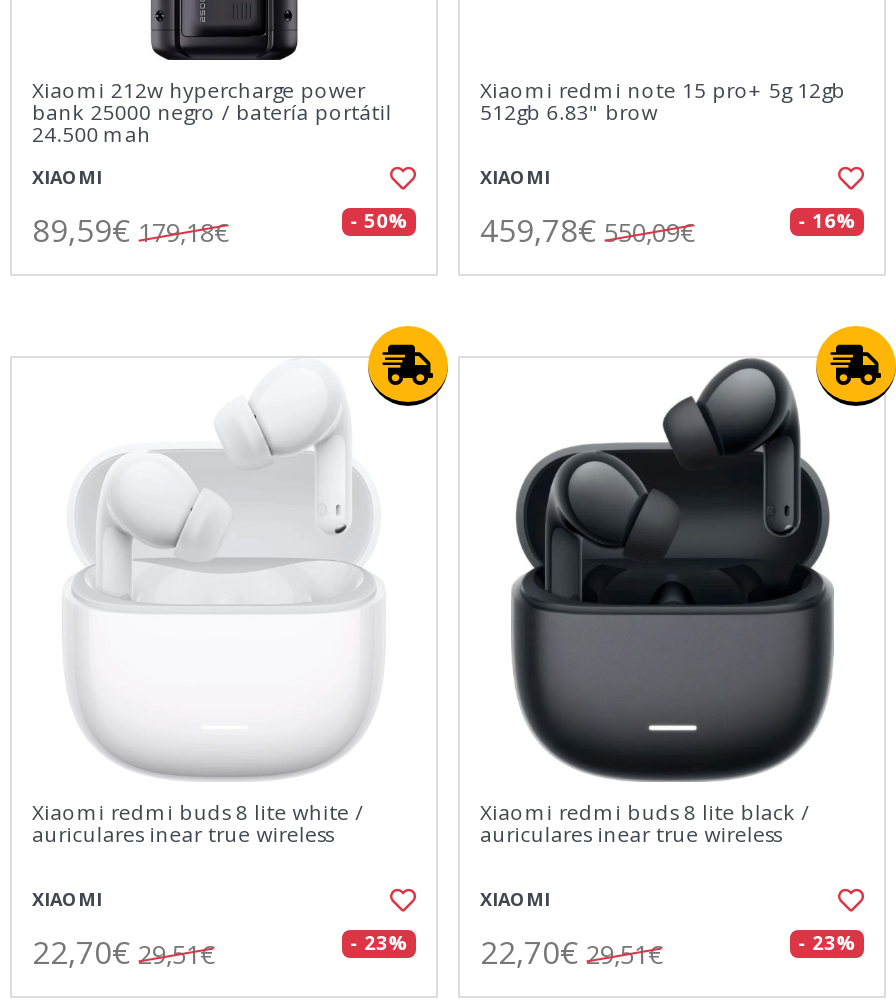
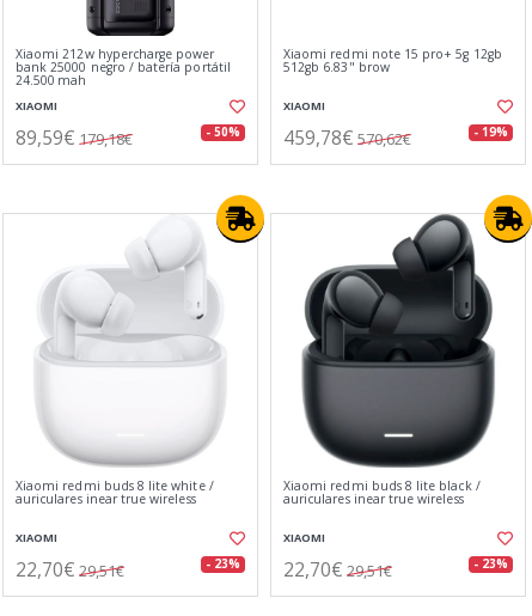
- 459,78€ 550,09€
+ 459,78€ 570,62€

- - 16%
+ - 19%
